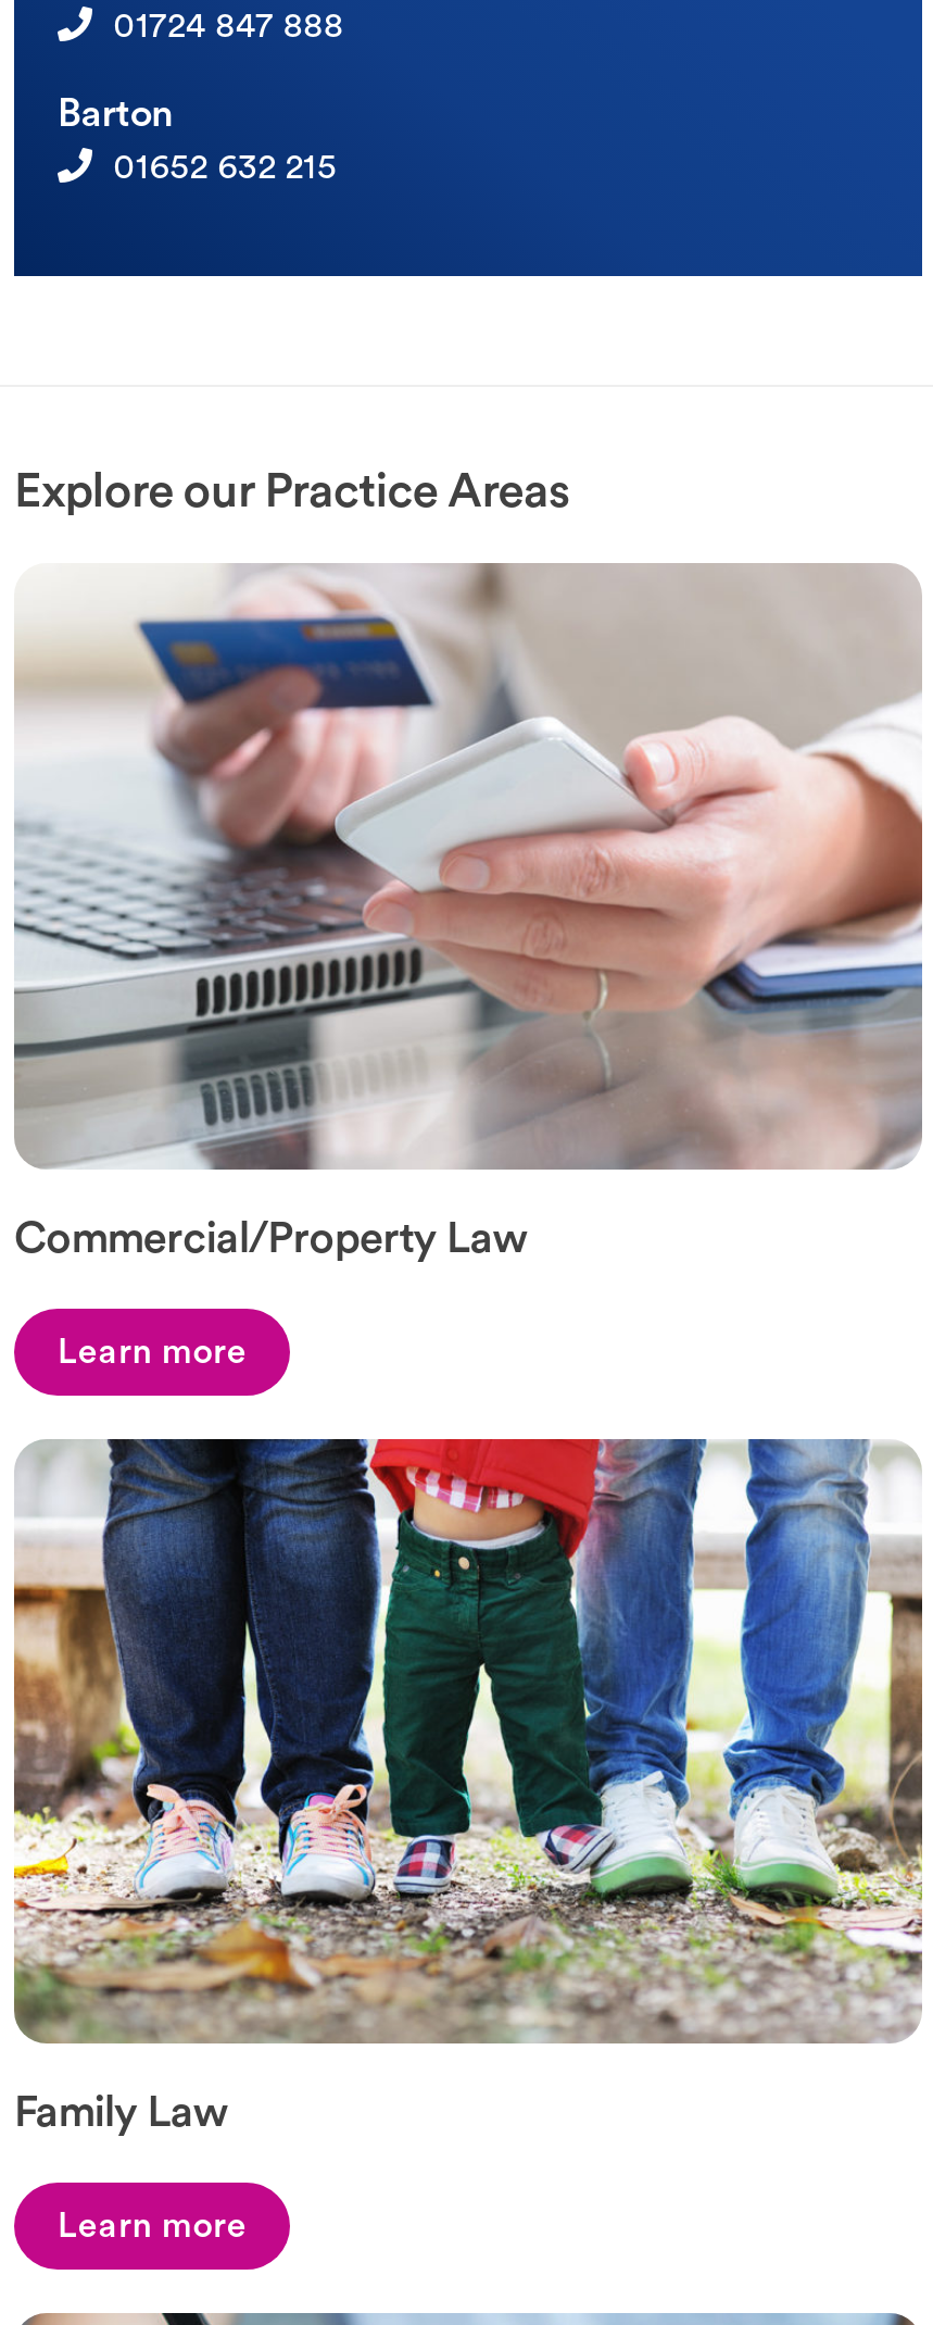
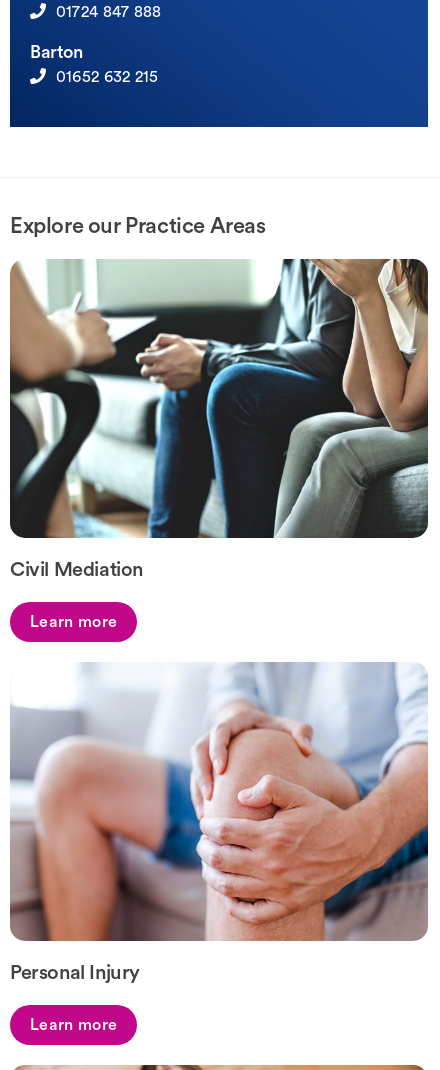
- [image]
- Commercial/Property Law
+ [image]
+ Civil Mediation

- [image]
- Family Law
+ [image]
+ Personal Injury
